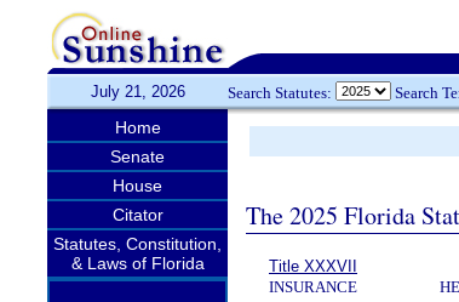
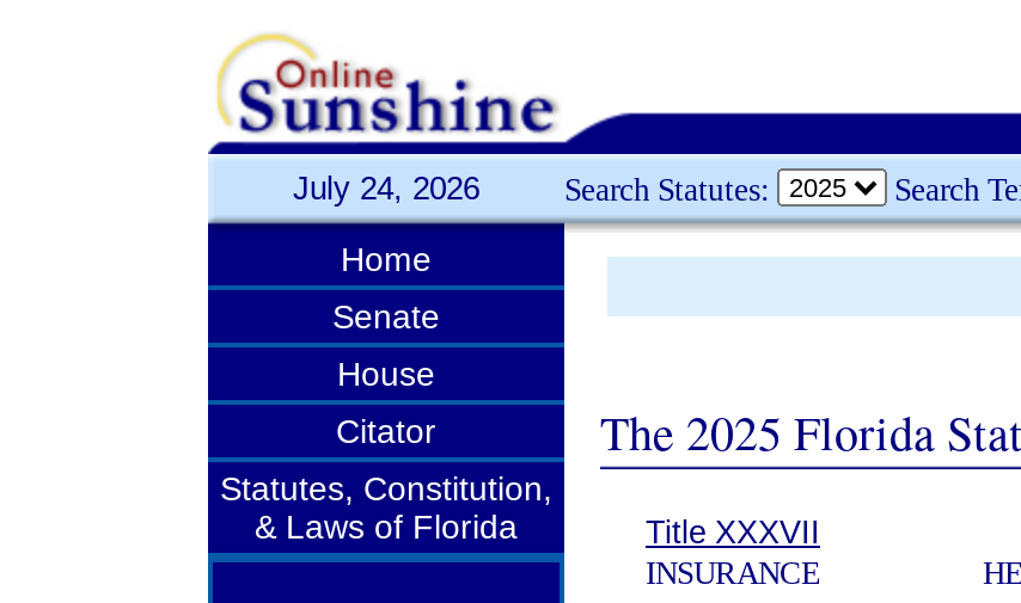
- July 21, 2026
+ July 24, 2026
